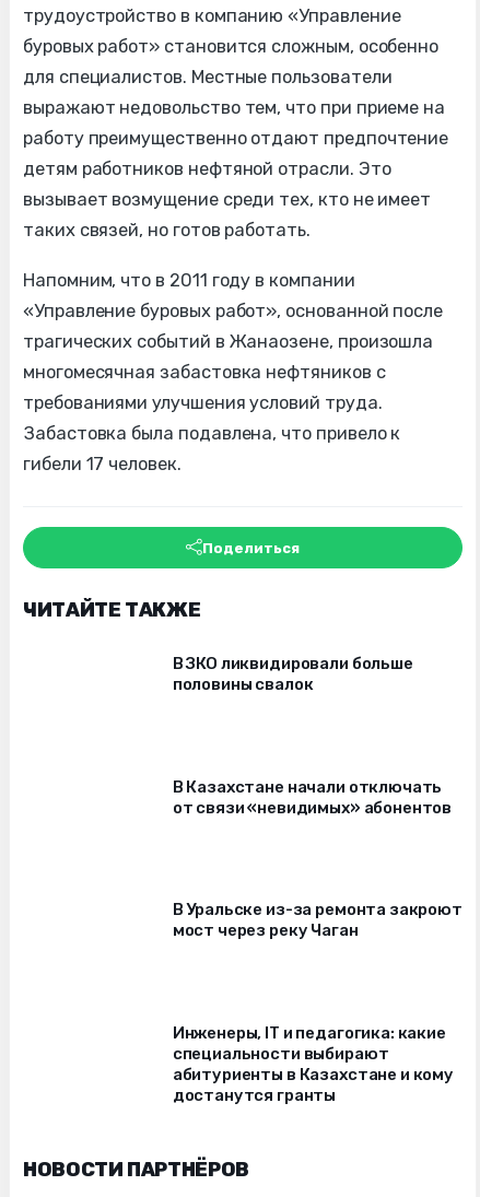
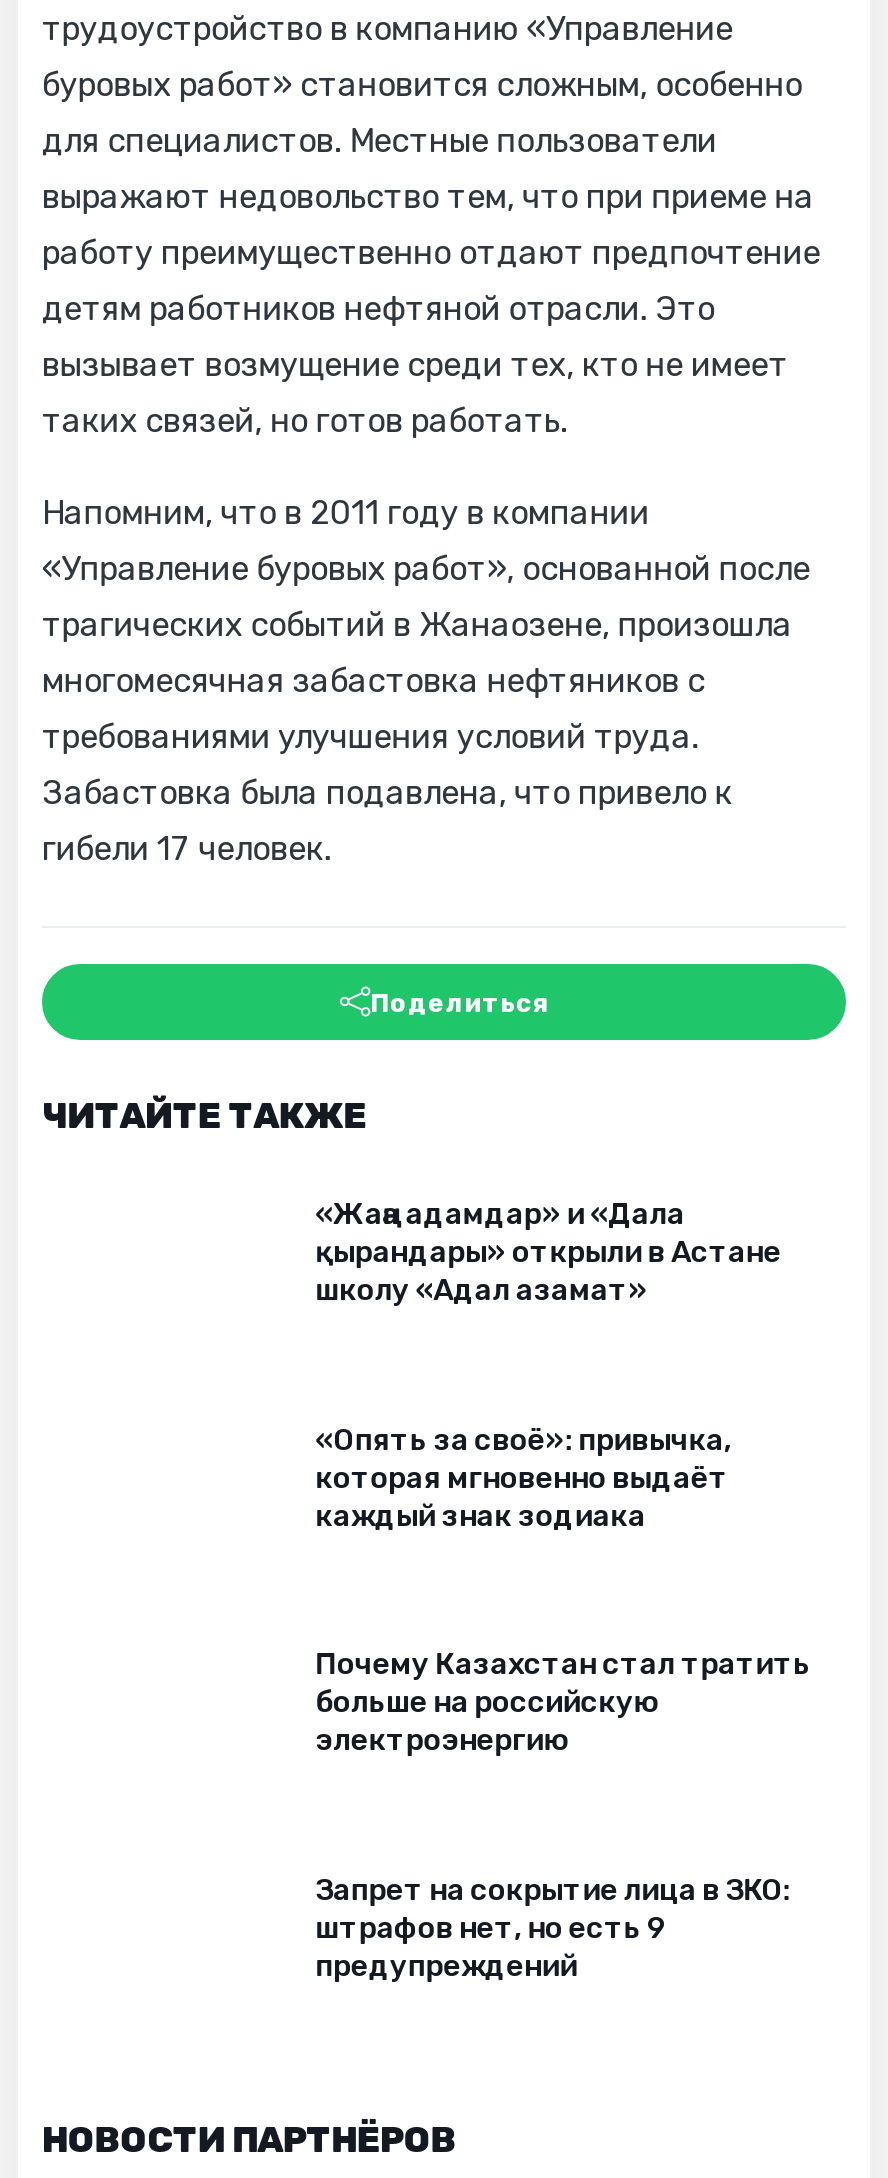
- В ЗКО ликвидировали больше
- половины свалок
+ «Жаңа адамдар» и «Дала
+ қырандары» открыли в Астане
+ школу «Адал азамат»

- В Казахстане начали отключать
- от связи «невидимых» абонентов
+ «Опять за своё»: привычка,
+ которая мгновенно выдаёт
+ каждый знак зодиака

- В Уральске из-за ремонта закроют
- мост через реку Чаган
+ Почему Казахстан стал тратить
+ больше на российскую
+ электроэнергию

- Инженеры, IT и педагогика: какие
- специальности выбирают
- абитуриенты в Казахстане и кому
- достанутся гранты
+ Запрет на сокрытие лица в ЗКО:
+ штрафов нет, но есть 9
+ предупреждений
